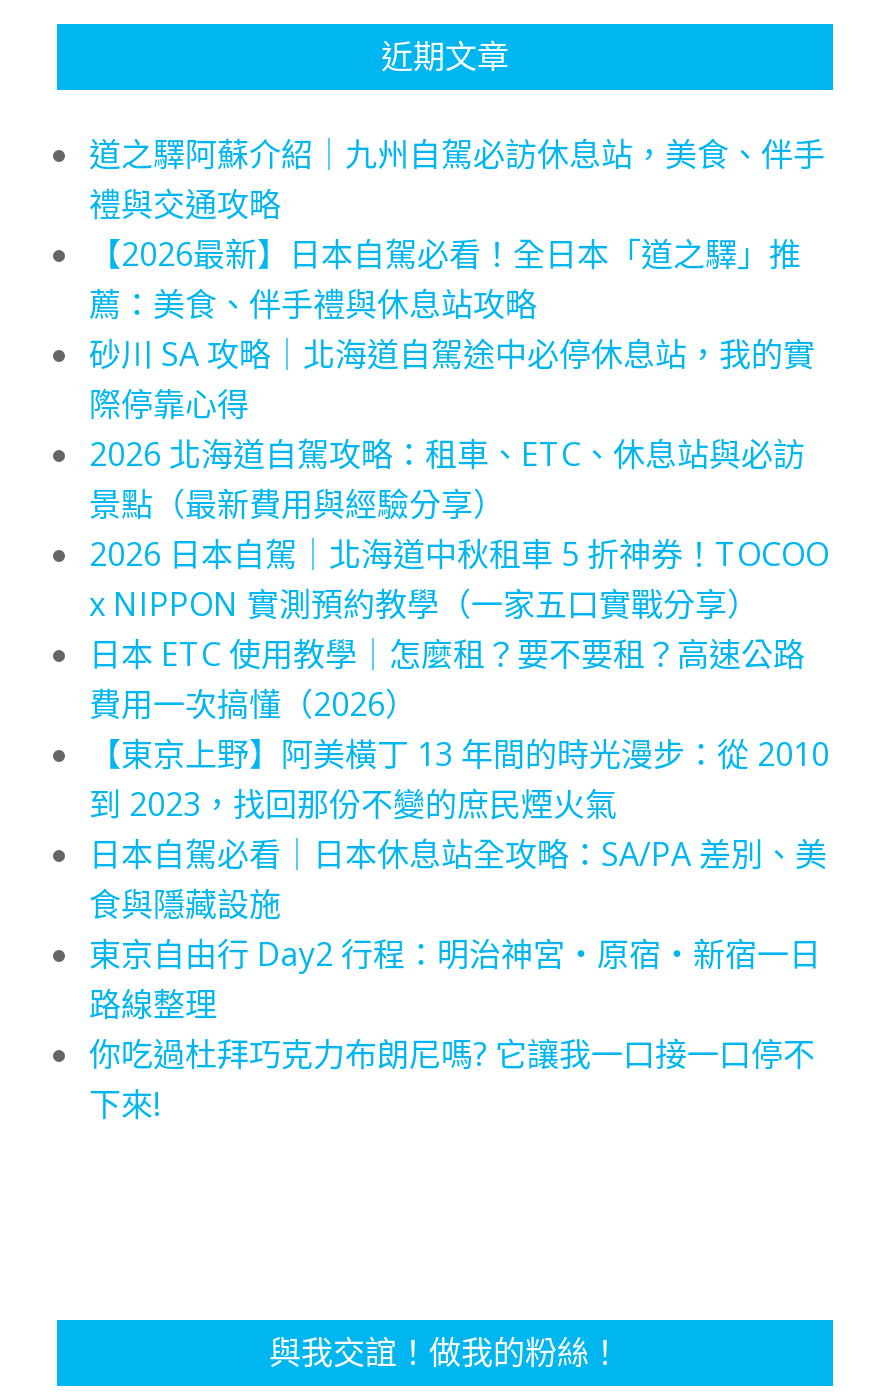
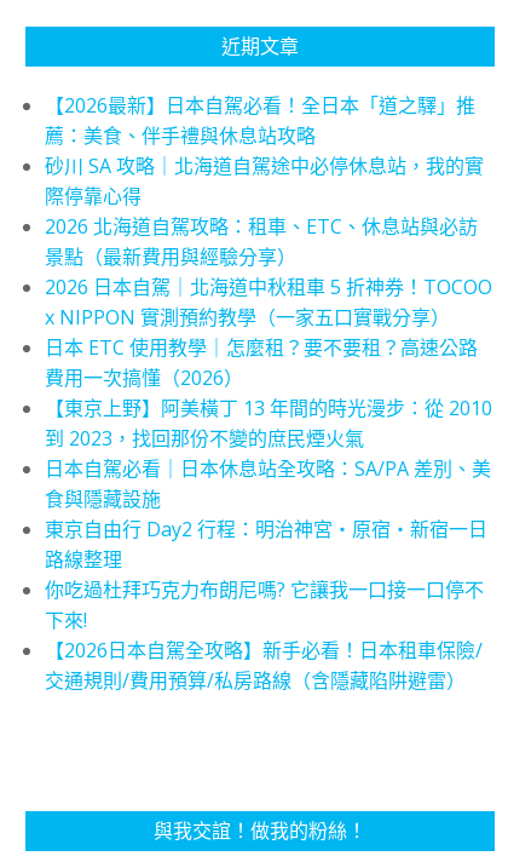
- 道之驛阿蘇介紹｜九州自駕必訪休息站，美食、伴手
- 禮與交通攻略

moved up: 【2026最新】日本自駕必看！全日本「道之驛」推 | 薦：美食、伴手禮與休息站攻略 | 砂川 SA 攻略｜北海道自駕途中必停休息站，我的實 | ... | 你吃過杜拜巧克力布朗尼嗎? 它讓我一口接一口停不 | 下來!

+ 【2026日本自駕全攻略】新手必看！日本租車保險/
+ 交通規則/費用預算/私房路線（含隱藏陷阱避雷）
